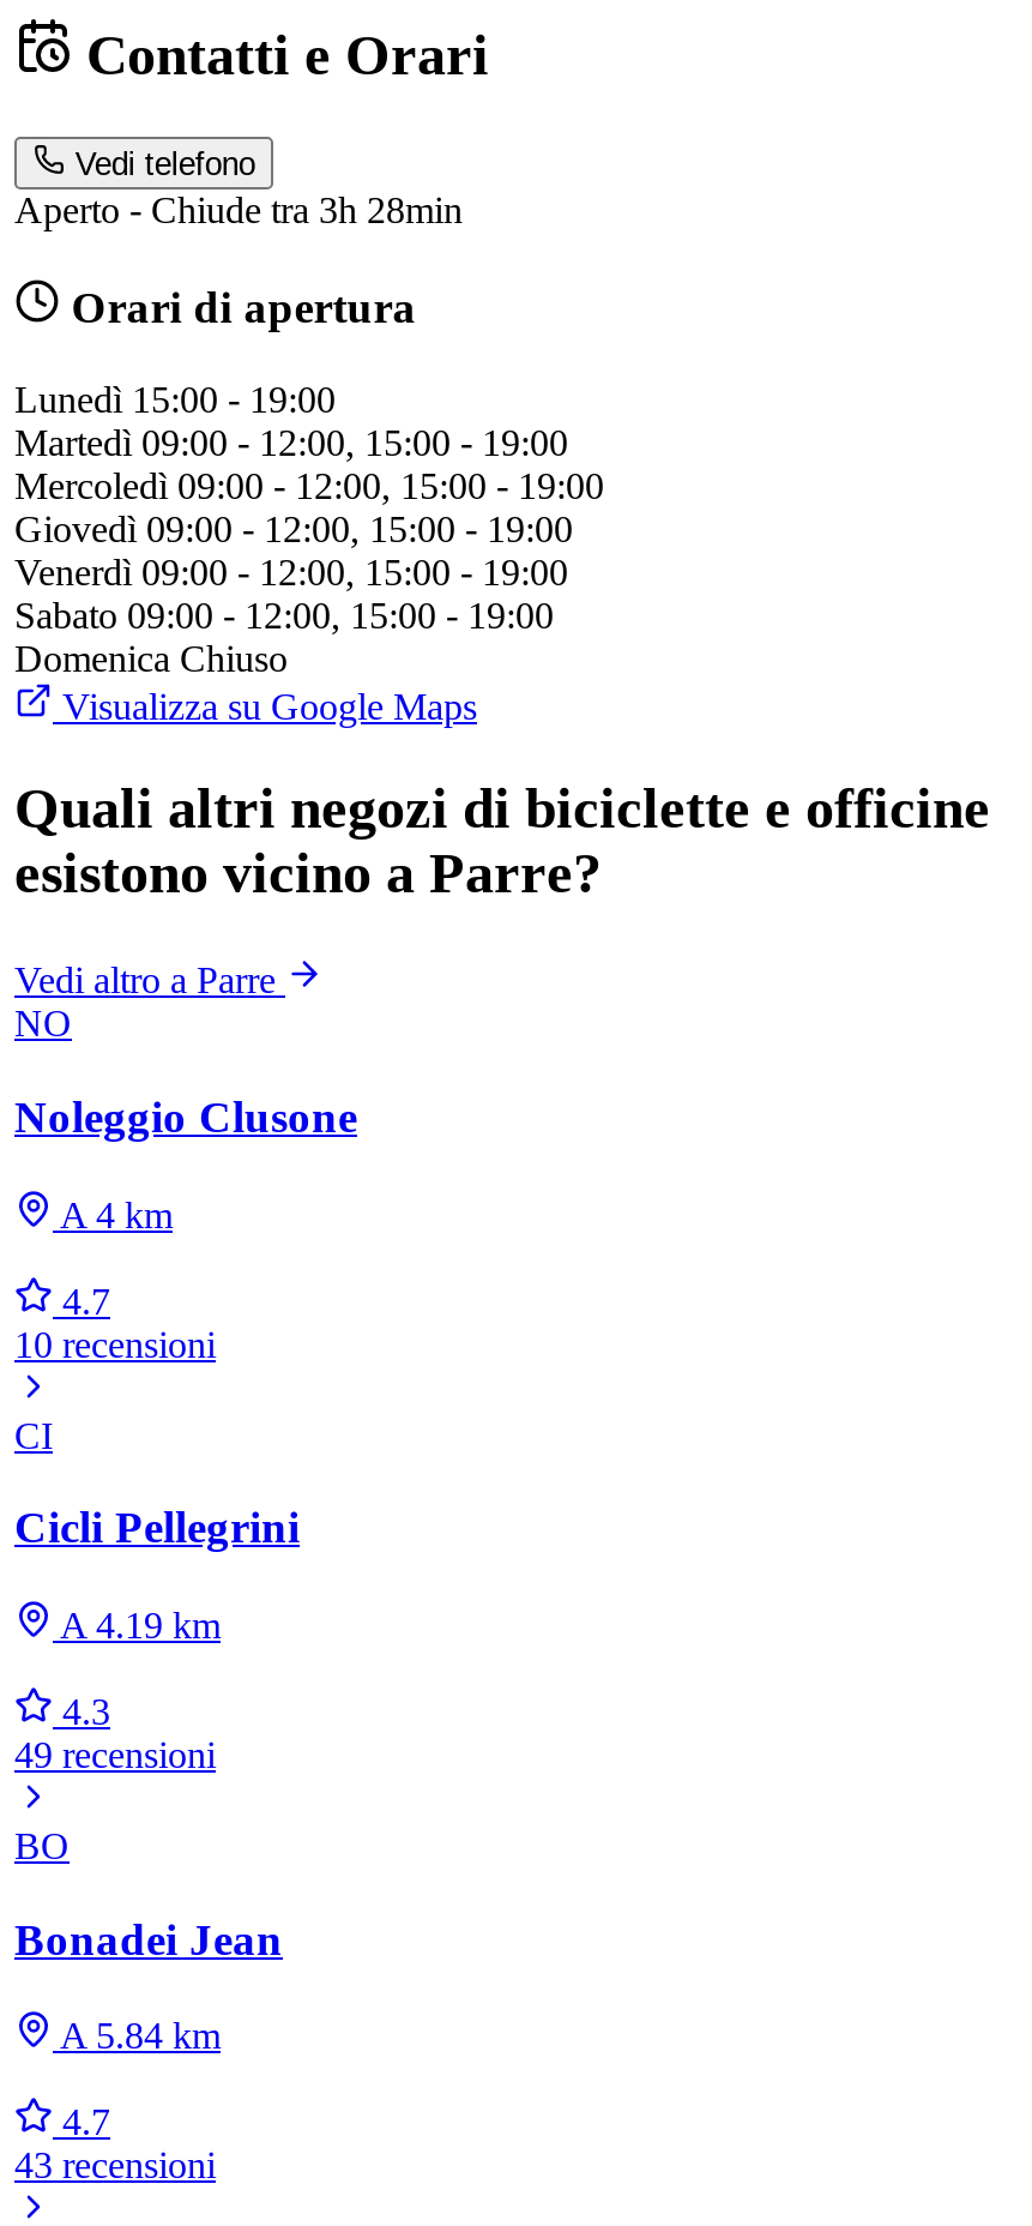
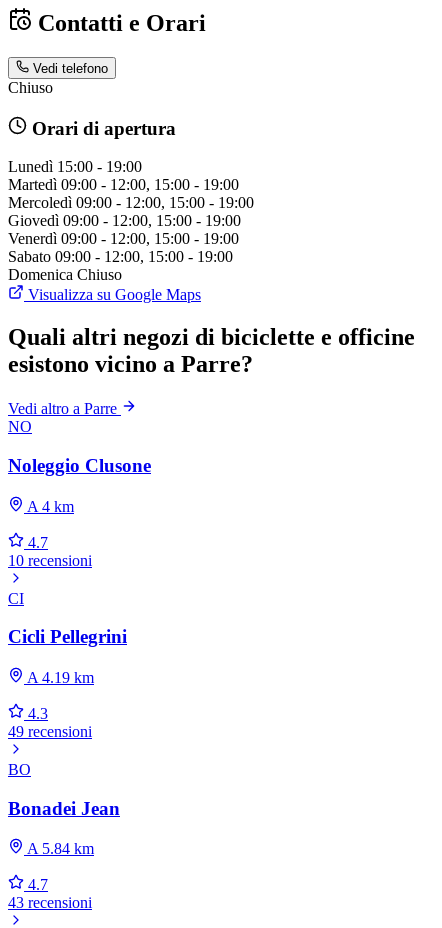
- Aperto - Chiude tra 3h 28min
+ Chiuso
